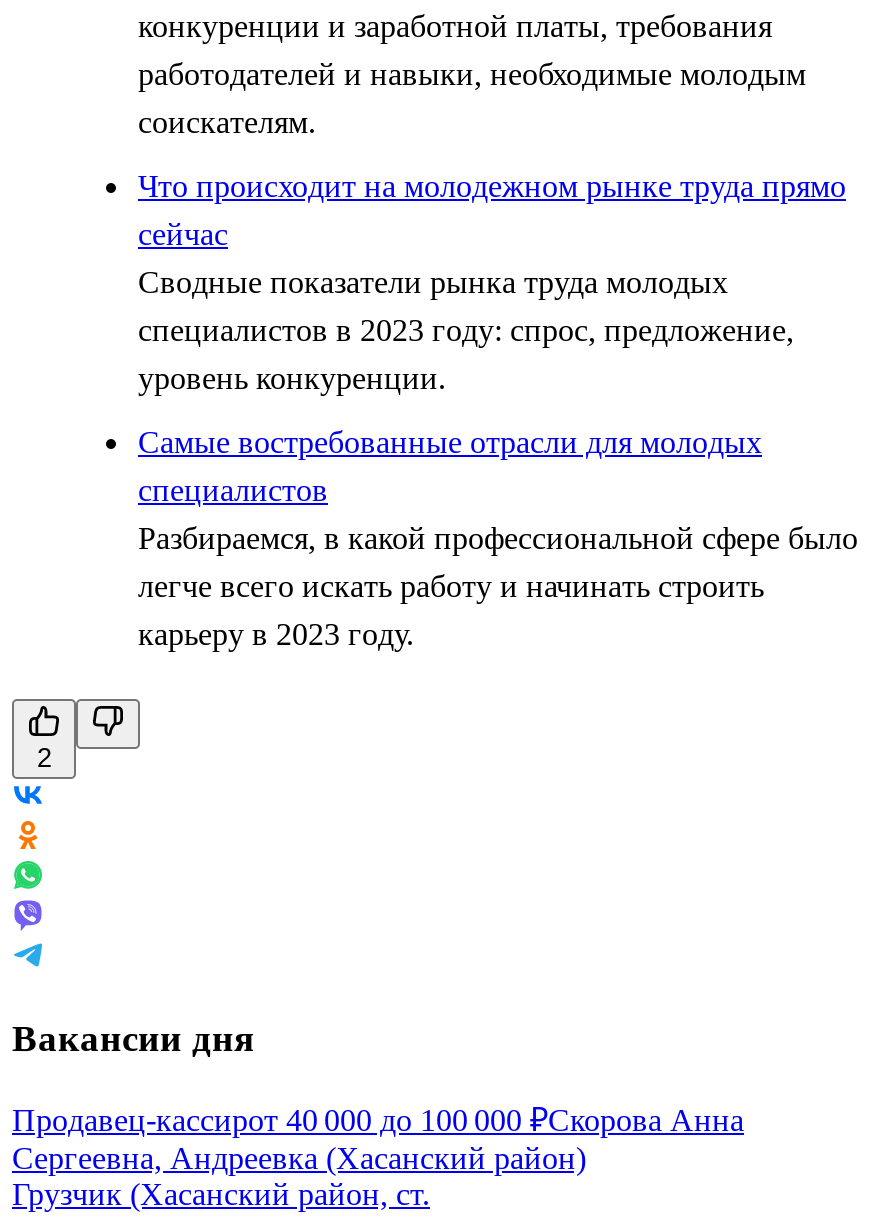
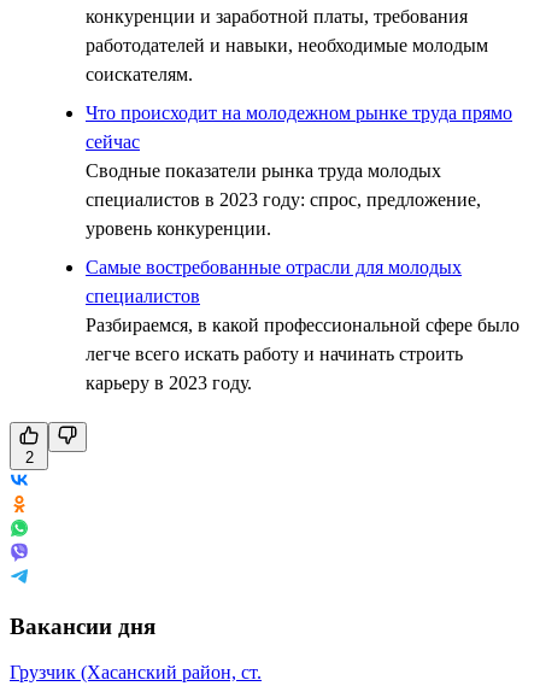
- Продавец-кассирот 40 000 до 100 000 ₽Скорова Анна
- Сергеевна, Андреевка (Хасанский район)
